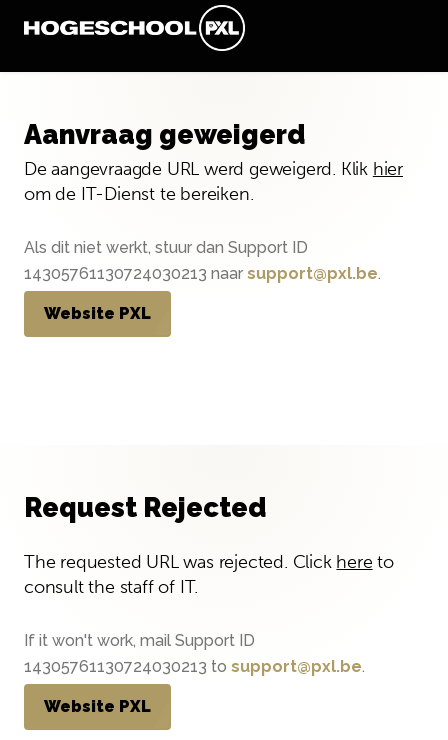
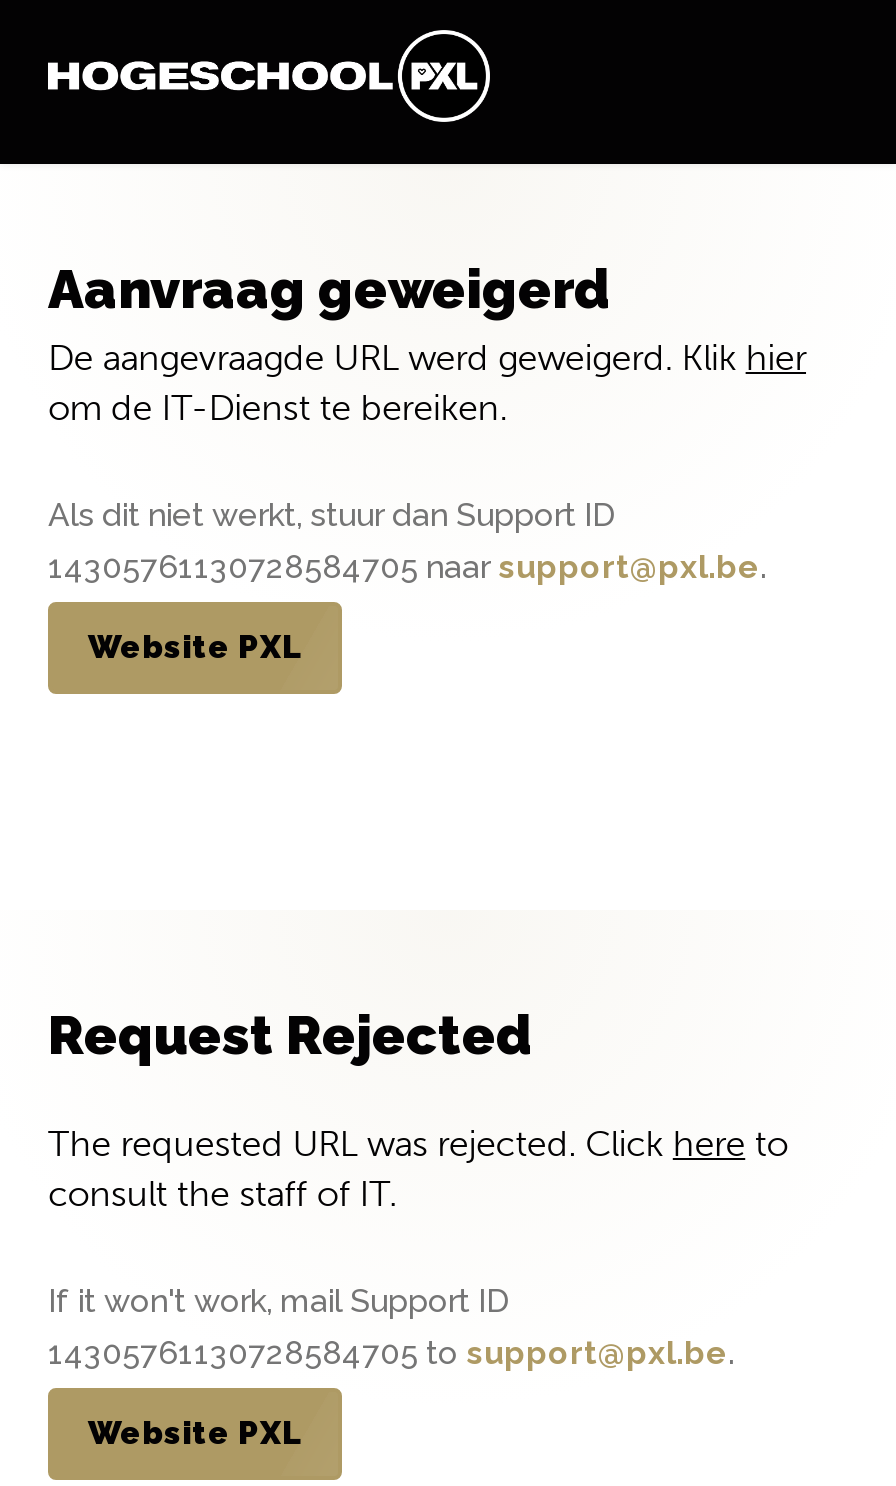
- 14305761130724030213 naar support@pxl.be.
+ 14305761130728584705 naar support@pxl.be.

- 14305761130724030213 to support@pxl.be.
+ 14305761130728584705 to support@pxl.be.
